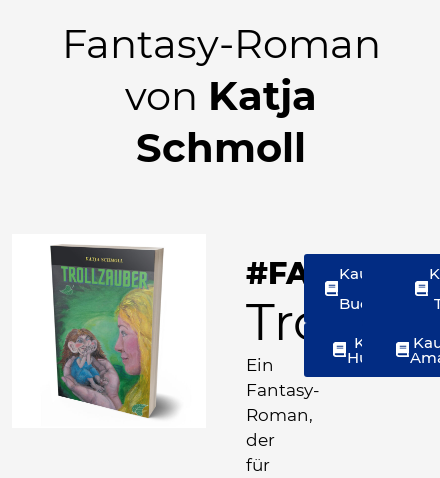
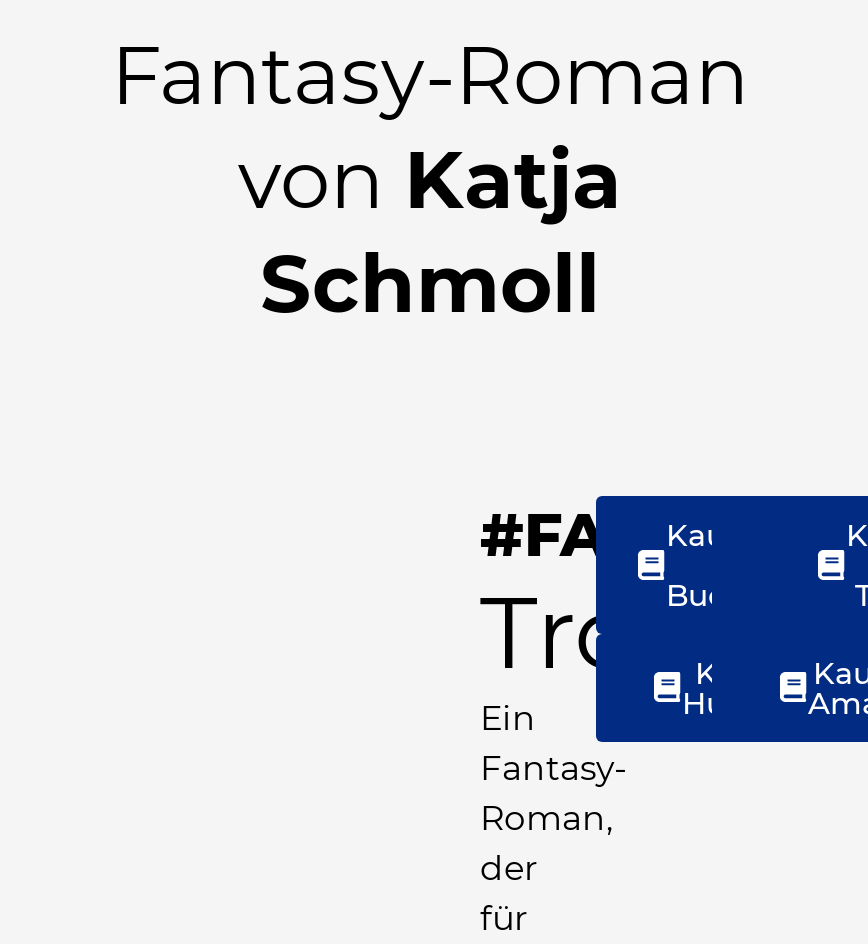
- [image]
